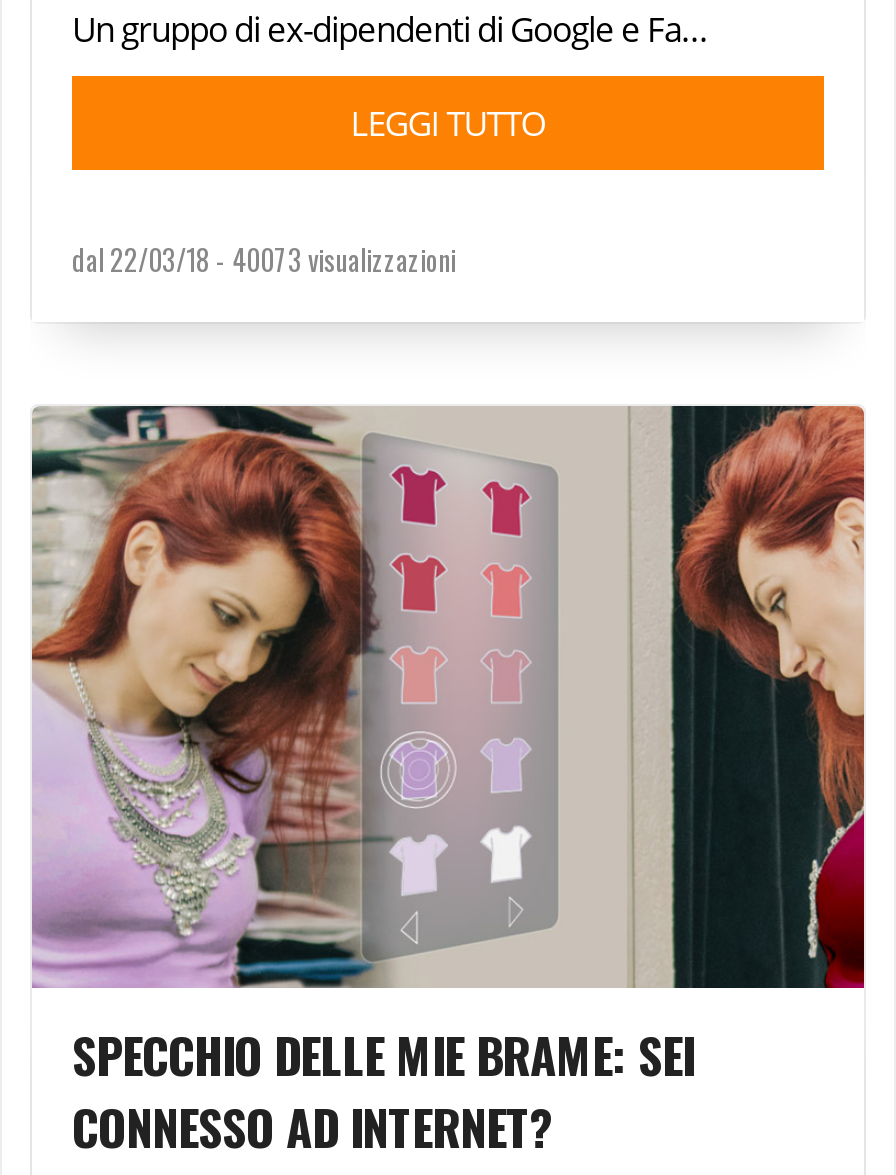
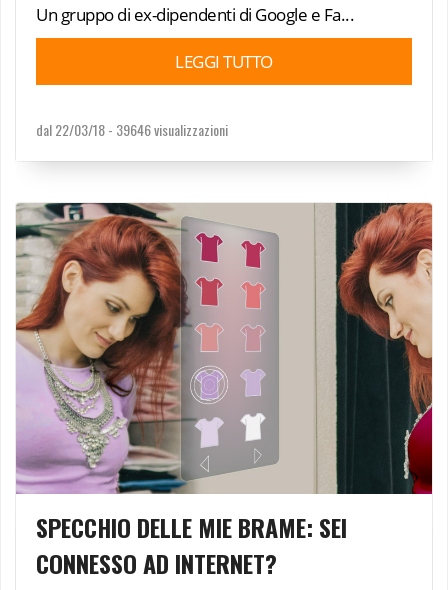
- dal 22/03/18 - 40073 visualizzazioni
+ dal 22/03/18 - 39646 visualizzazioni
